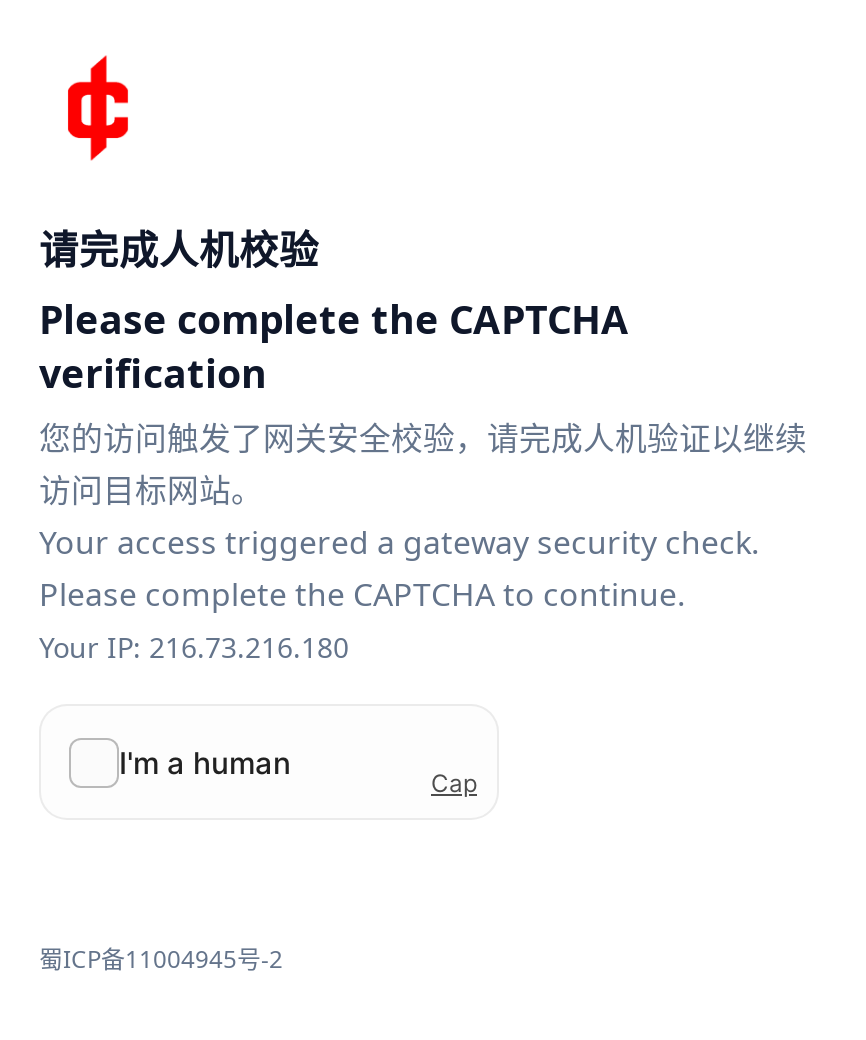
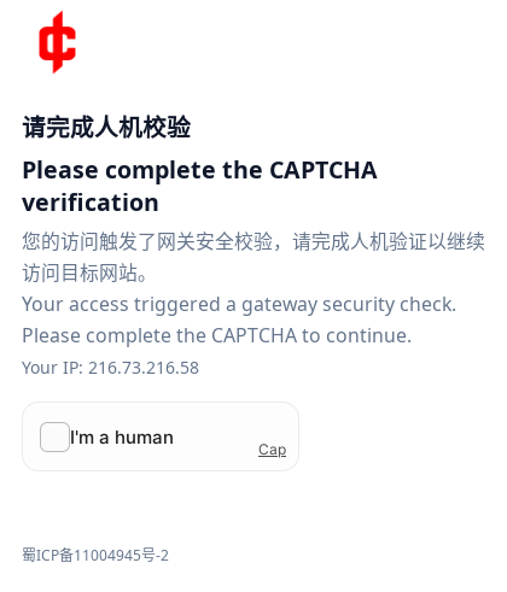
- Your IP: 216.73.216.180
+ Your IP: 216.73.216.58
